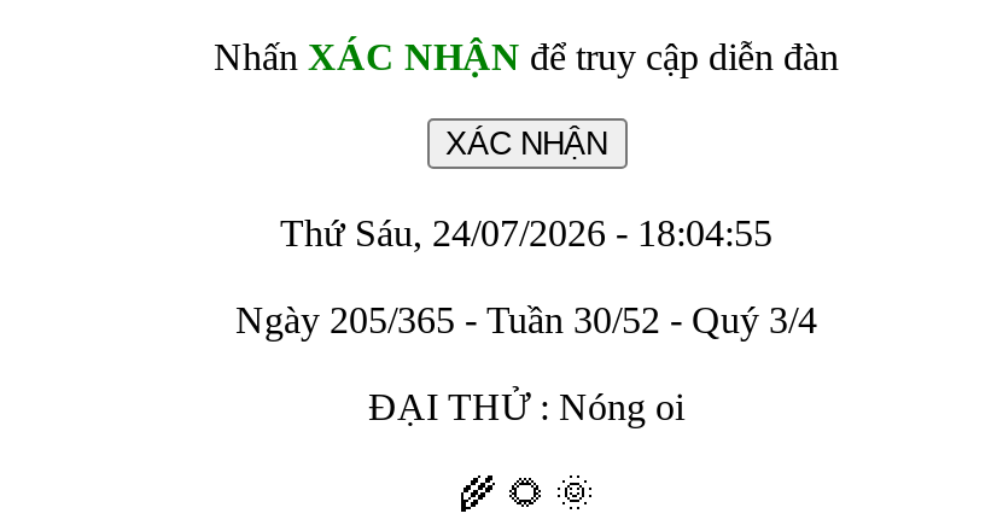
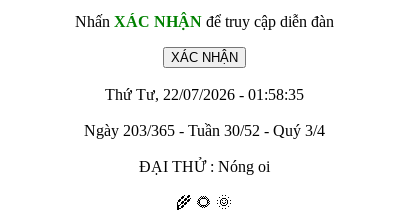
- Thứ Sáu, 24/07/2026 - 18:04:55
+ Thứ Tư, 22/07/2026 - 01:58:35

- Ngày 205/365 - Tuần 30/52 - Quý 3/4
+ Ngày 203/365 - Tuần 30/52 - Quý 3/4
